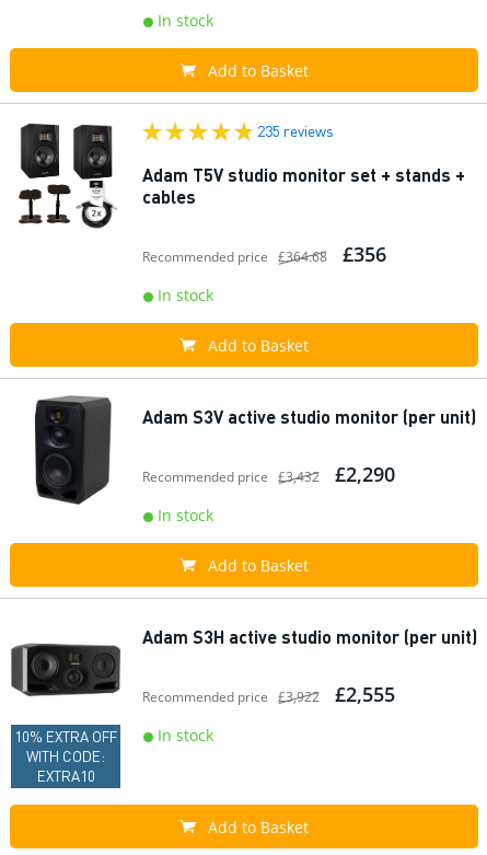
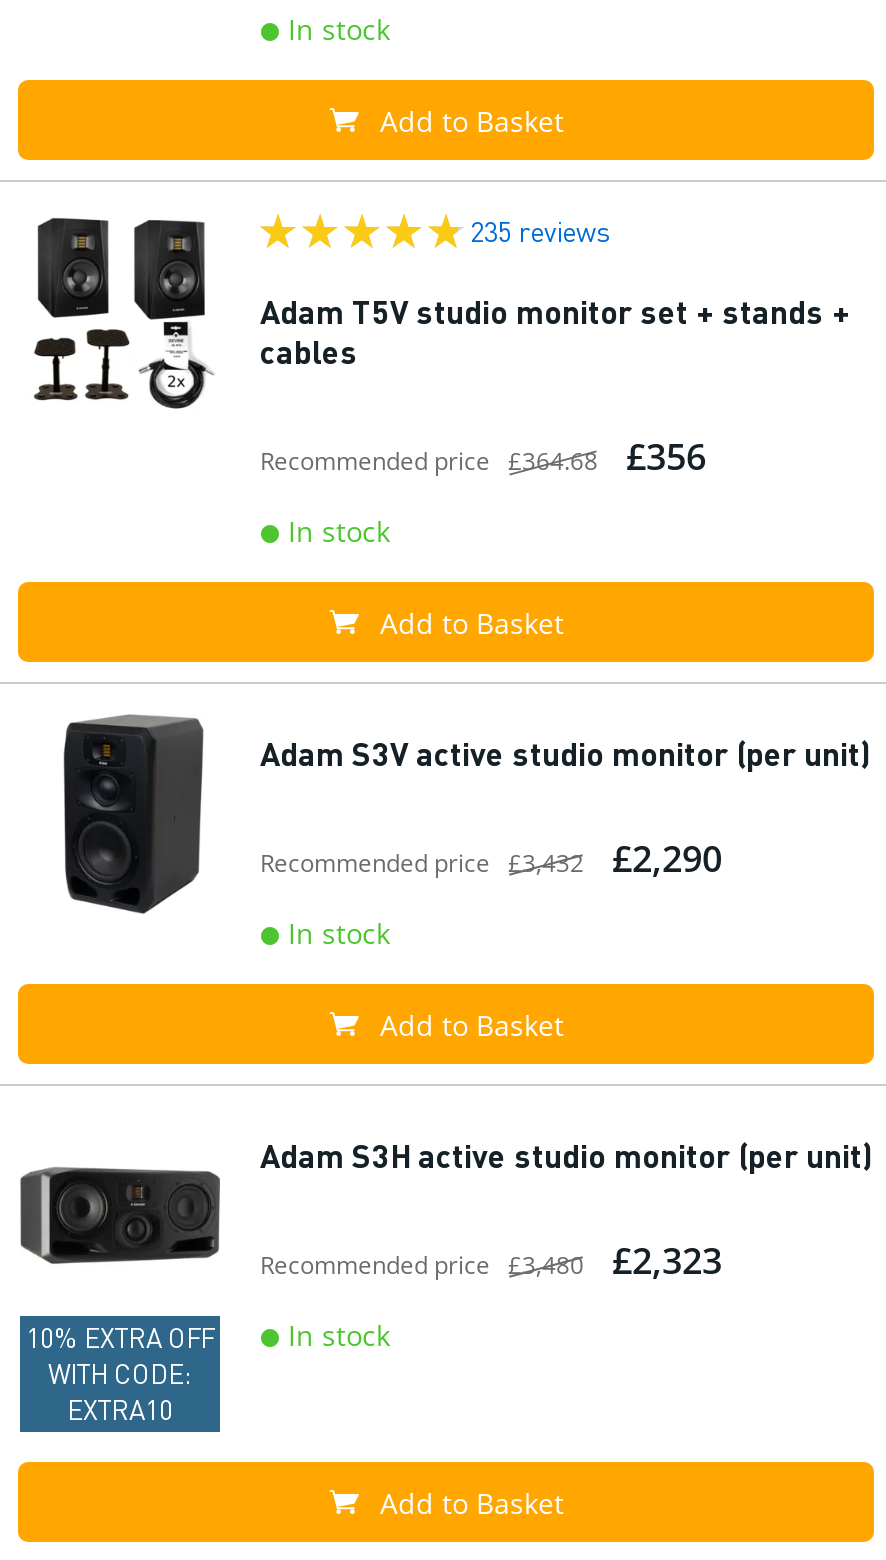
- £2,555
+ £2,323

- Recommended price £3,922
+ Recommended price £3,480
